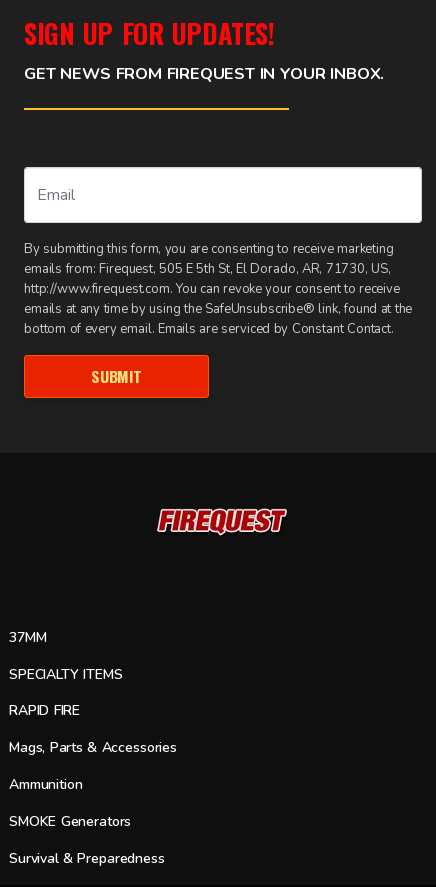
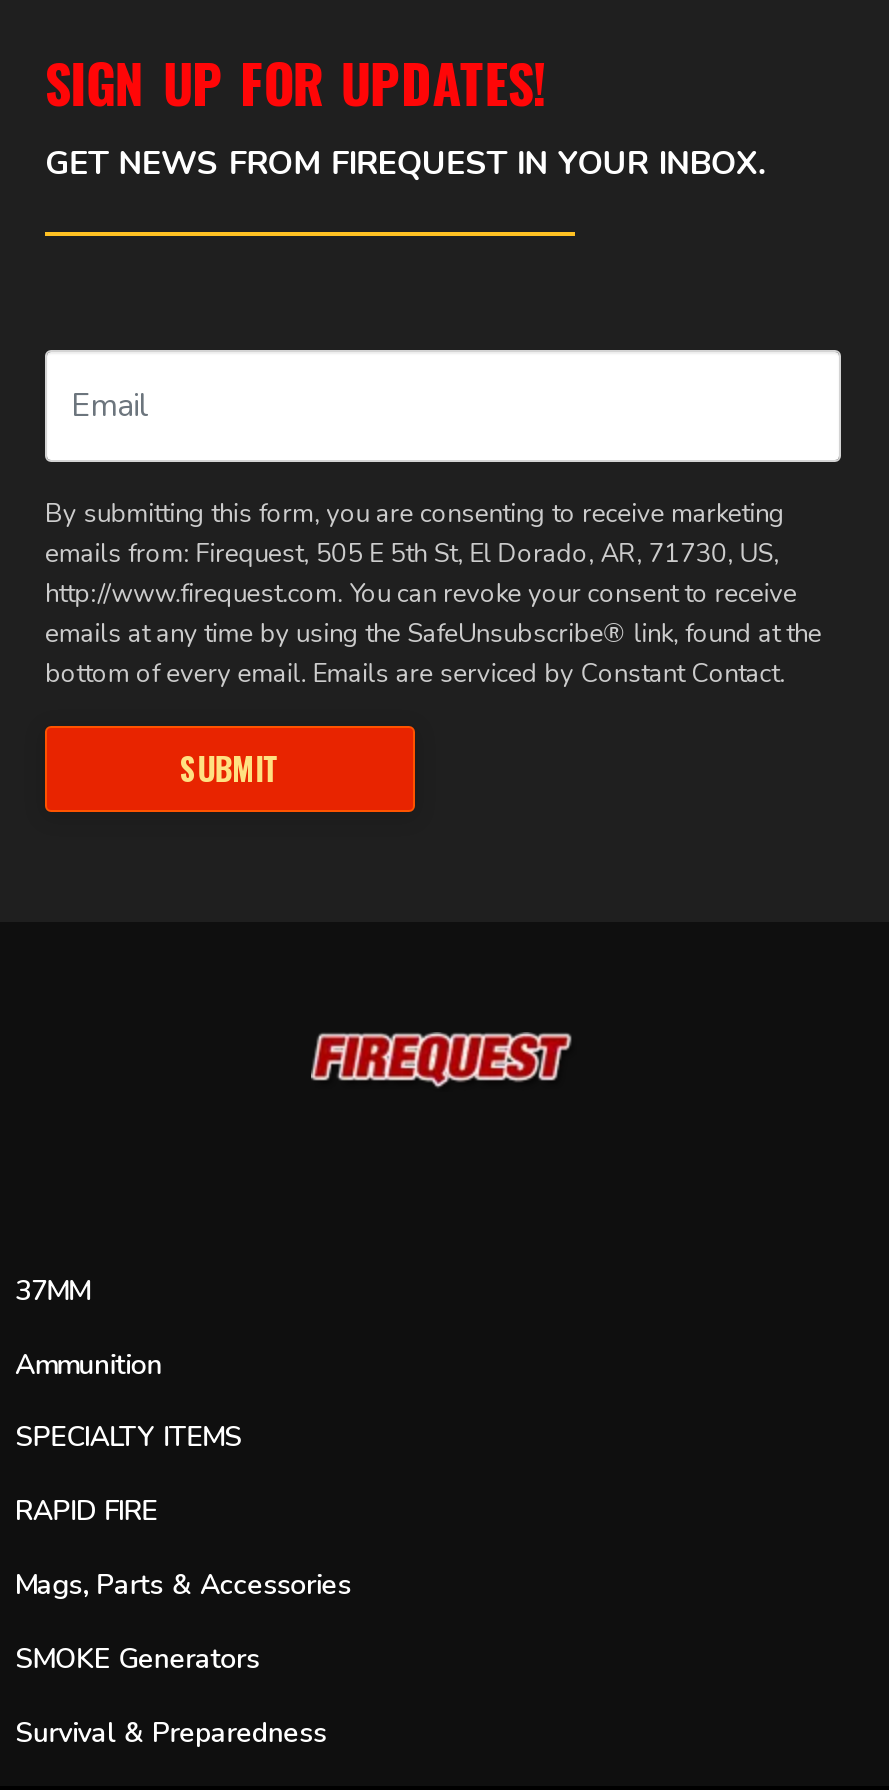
moved down: SPECIALTY ITEMS | RAPID FIRE | Mags, Parts & Accessories

moved up: Ammunition
